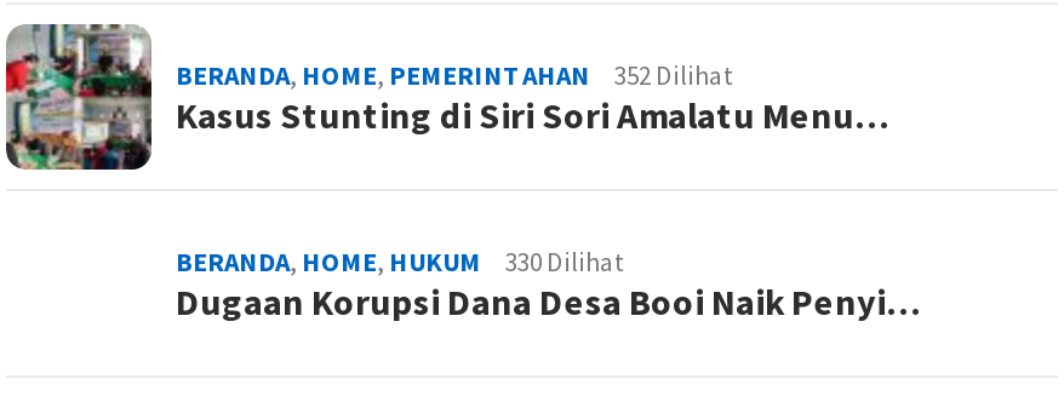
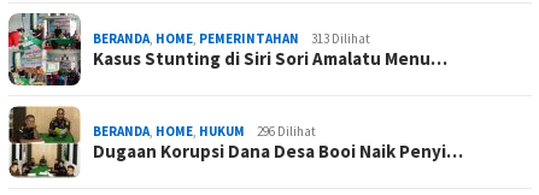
- BERANDA, HOME, PEMERINTAHAN 352 Dilihat
+ BERANDA, HOME, PEMERINTAHAN 313 Dilihat

+ [image]

- BERANDA, HOME, HUKUM 330 Dilihat
+ BERANDA, HOME, HUKUM 296 Dilihat
